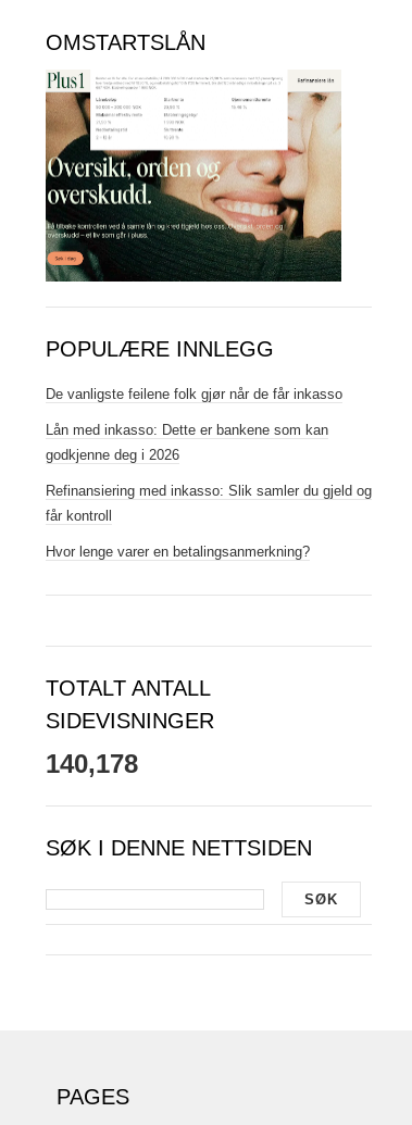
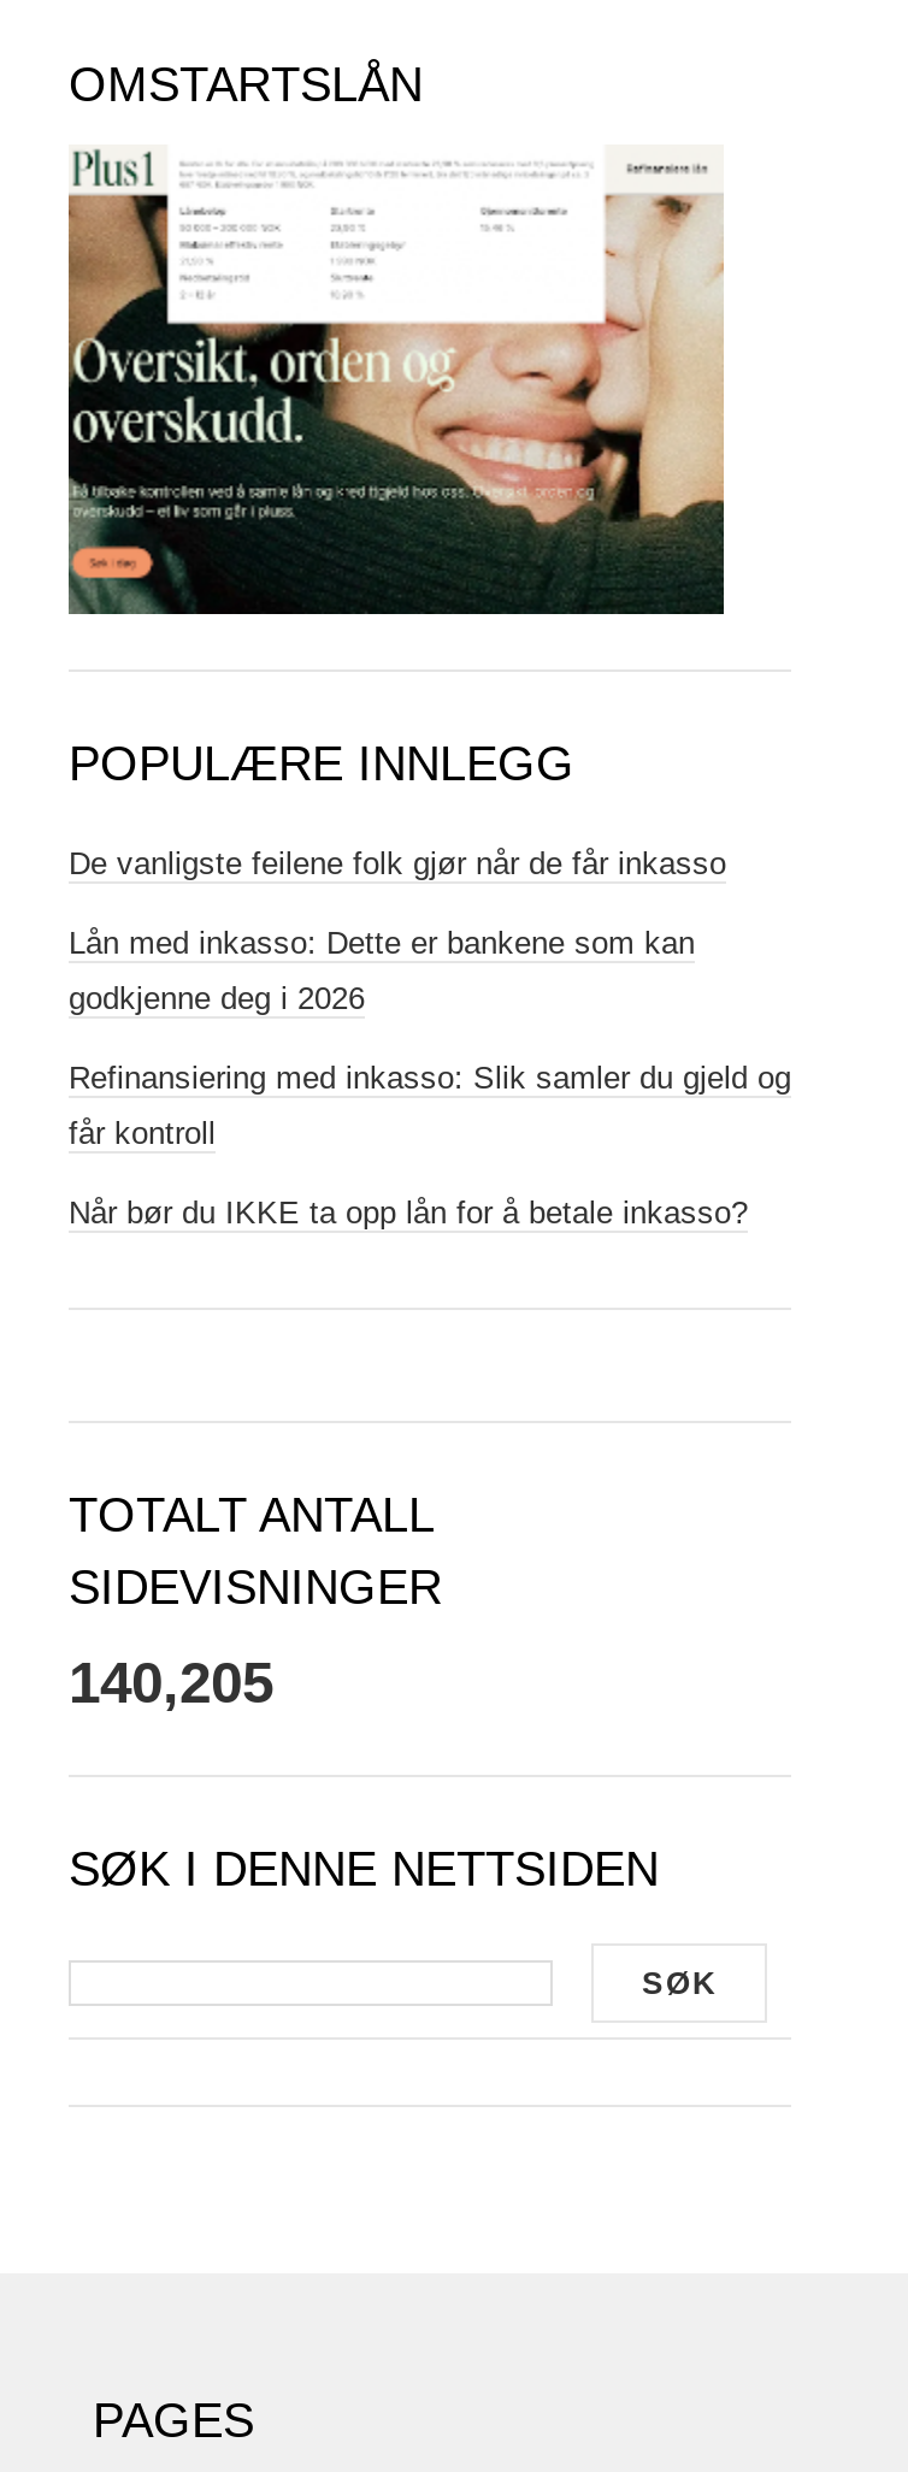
- Hvor lenge varer en betalingsanmerkning?
+ Når bør du IKKE ta opp lån for å betale inkasso?

- 140,178
+ 140,205
